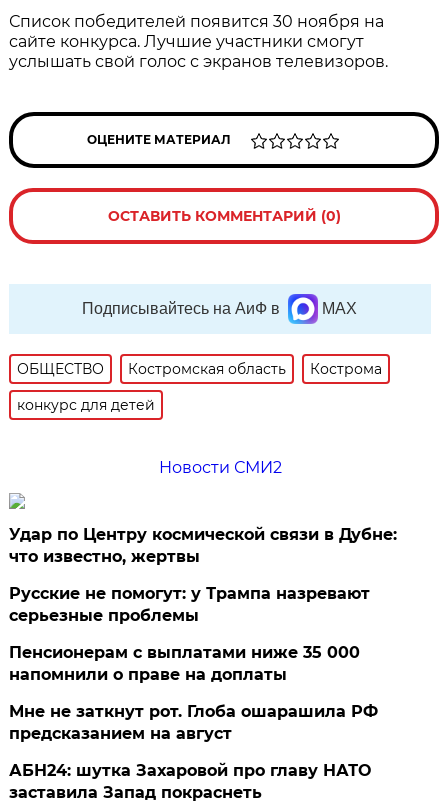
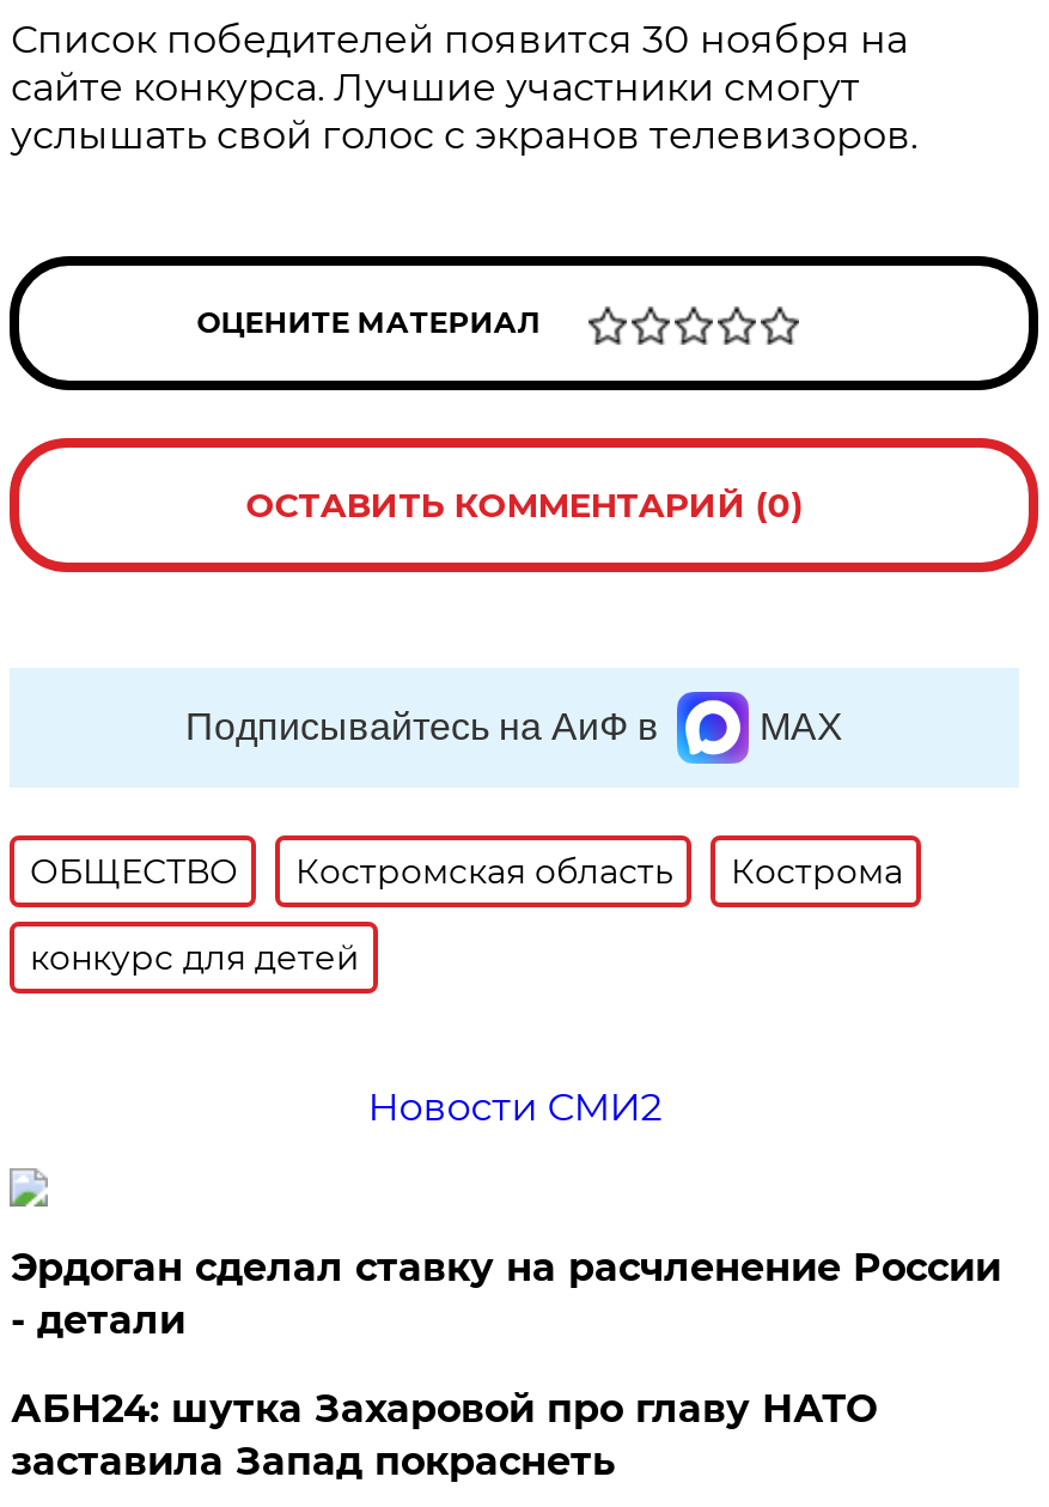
- Удар по Центру космической связи в Дубне:
- что известно, жертвы
- Русские не помогут: у Трампа назревают
- серьезные проблемы
- Пенсионерам с выплатами ниже 35 000
- напомнили о праве на доплаты
- Мне не заткнут рот. Глоба ошарашила РФ
- предсказанием на август
+ Эрдоган сделал ставку на расчленение России
+ - детали
